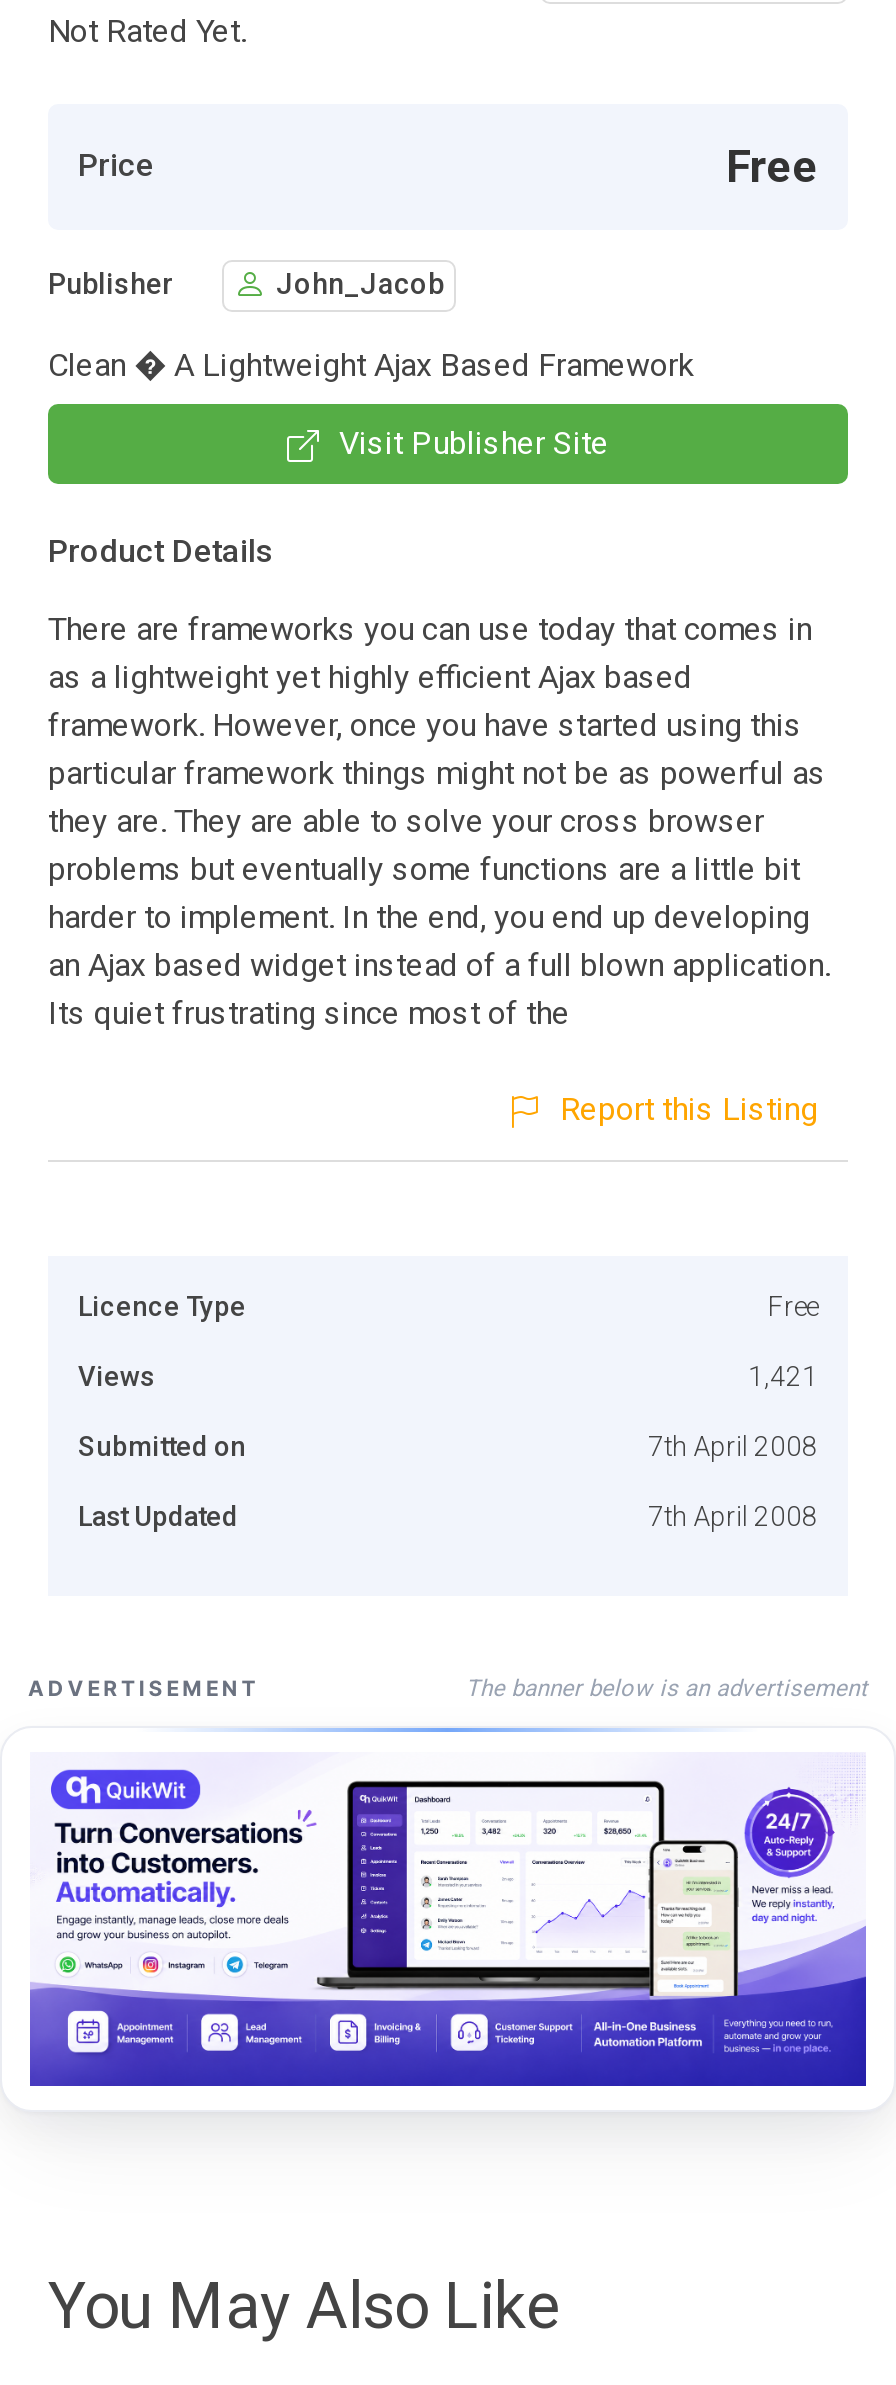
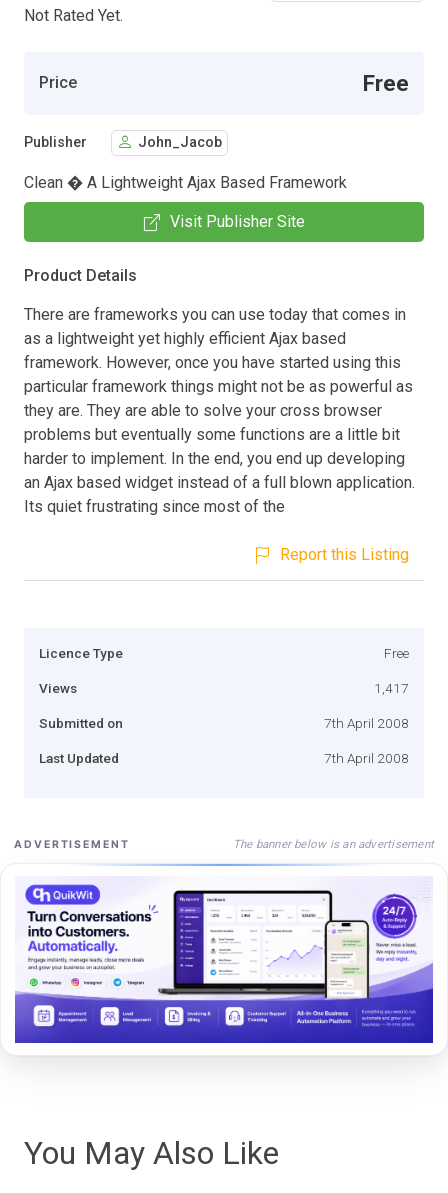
- 1,421
+ 1,417
